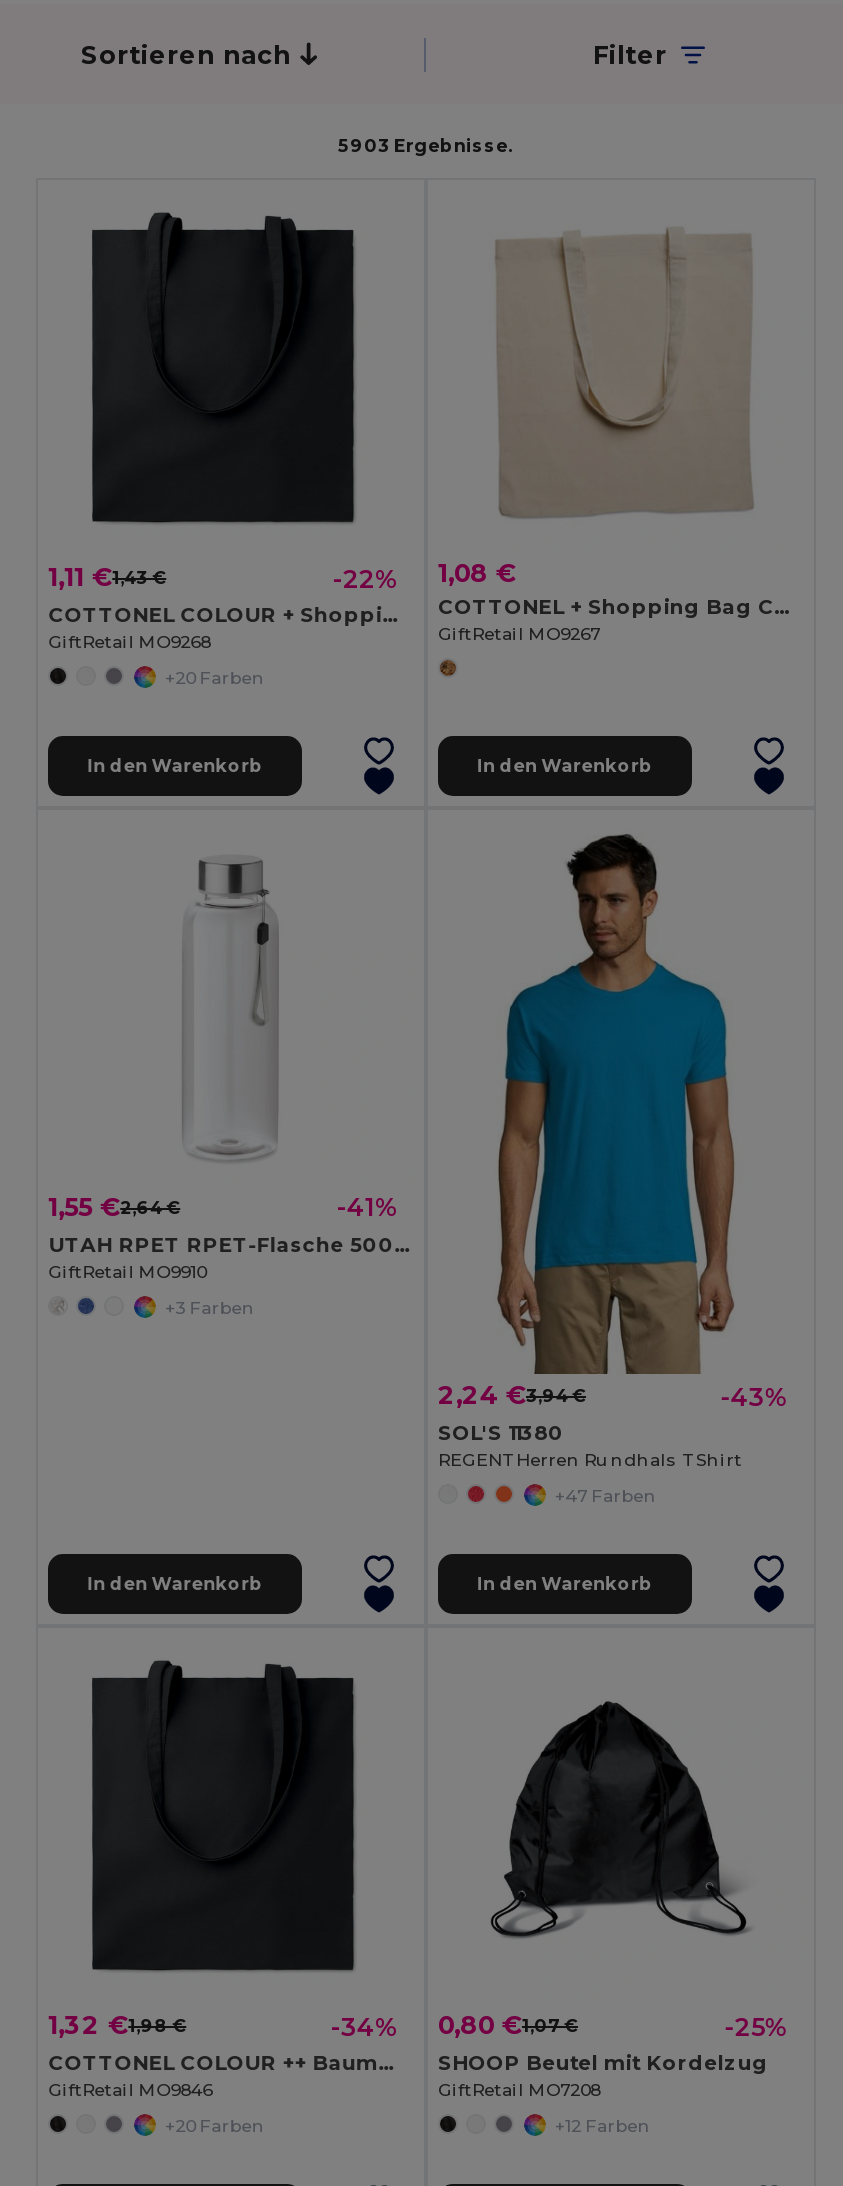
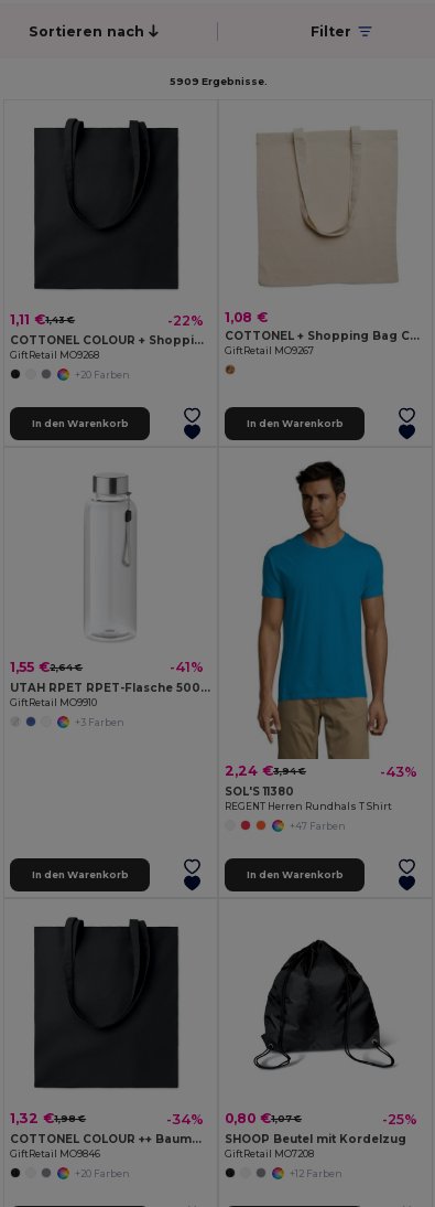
- 5903 Ergebnisse.
+ 5909 Ergebnisse.
